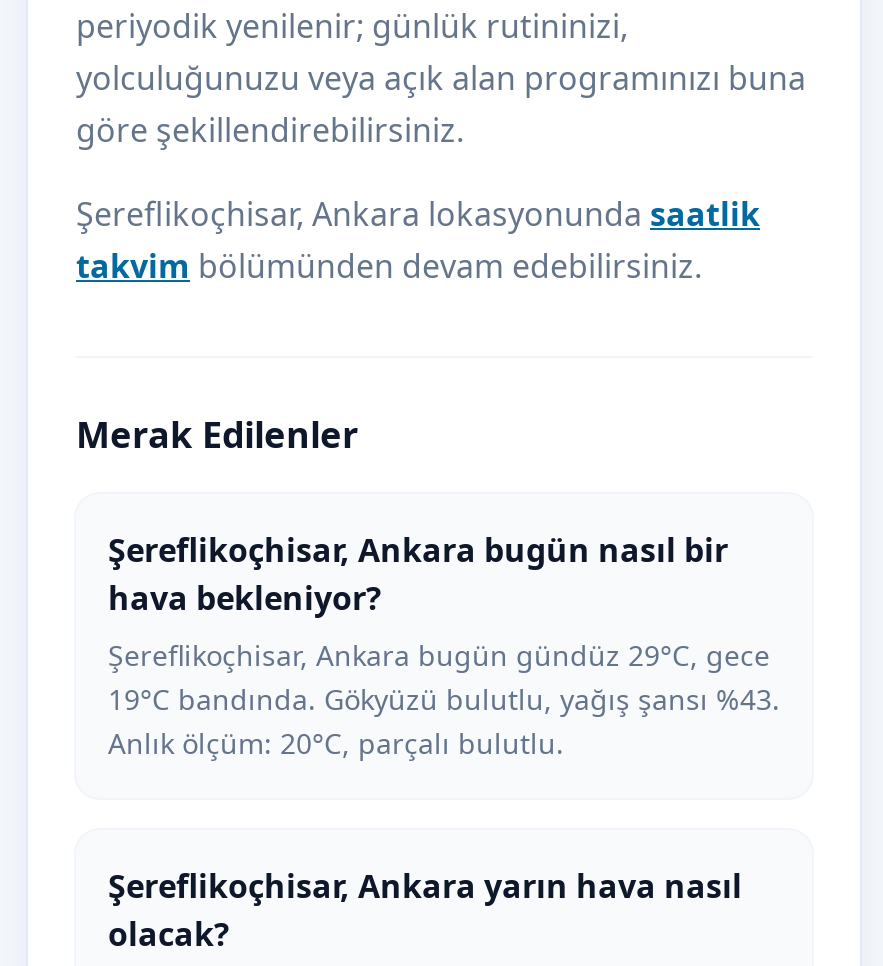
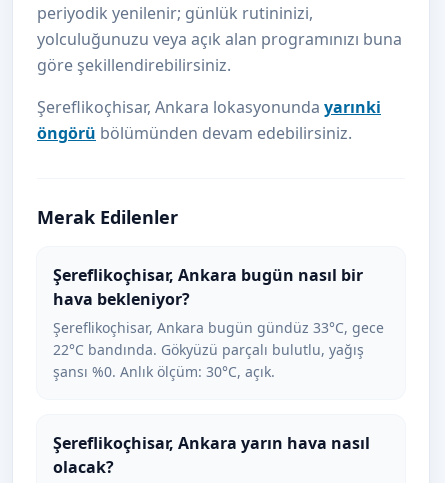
- Şereflikoçhisar, Ankara lokasyonunda saatlik
+ Şereflikoçhisar, Ankara lokasyonunda yarınki

- takvim bölümünden devam edebilirsiniz.
+ öngörü bölümünden devam edebilirsiniz.

- Şereflikoçhisar, Ankara bugün gündüz 29°C, gece
- 19°C bandında. Gökyüzü bulutlu, yağış şansı %43.
- Anlık ölçüm: 20°C, parçalı bulutlu.
+ Şereflikoçhisar, Ankara bugün gündüz 33°C, gece
+ 22°C bandında. Gökyüzü parçalı bulutlu, yağış
+ şansı %0. Anlık ölçüm: 30°C, açık.
